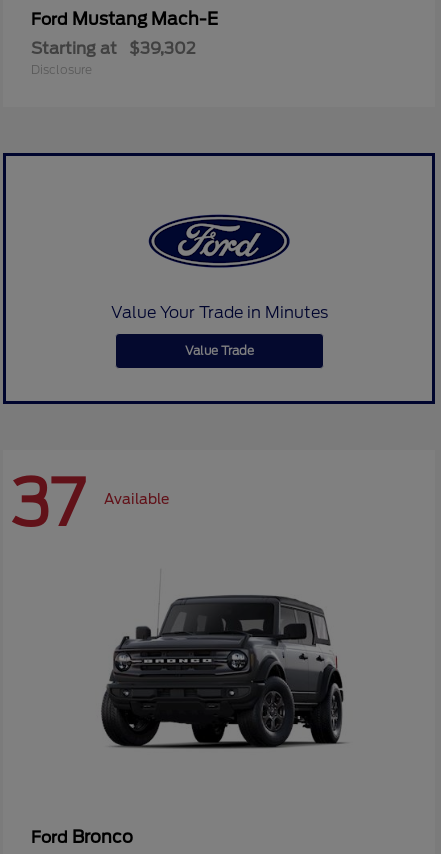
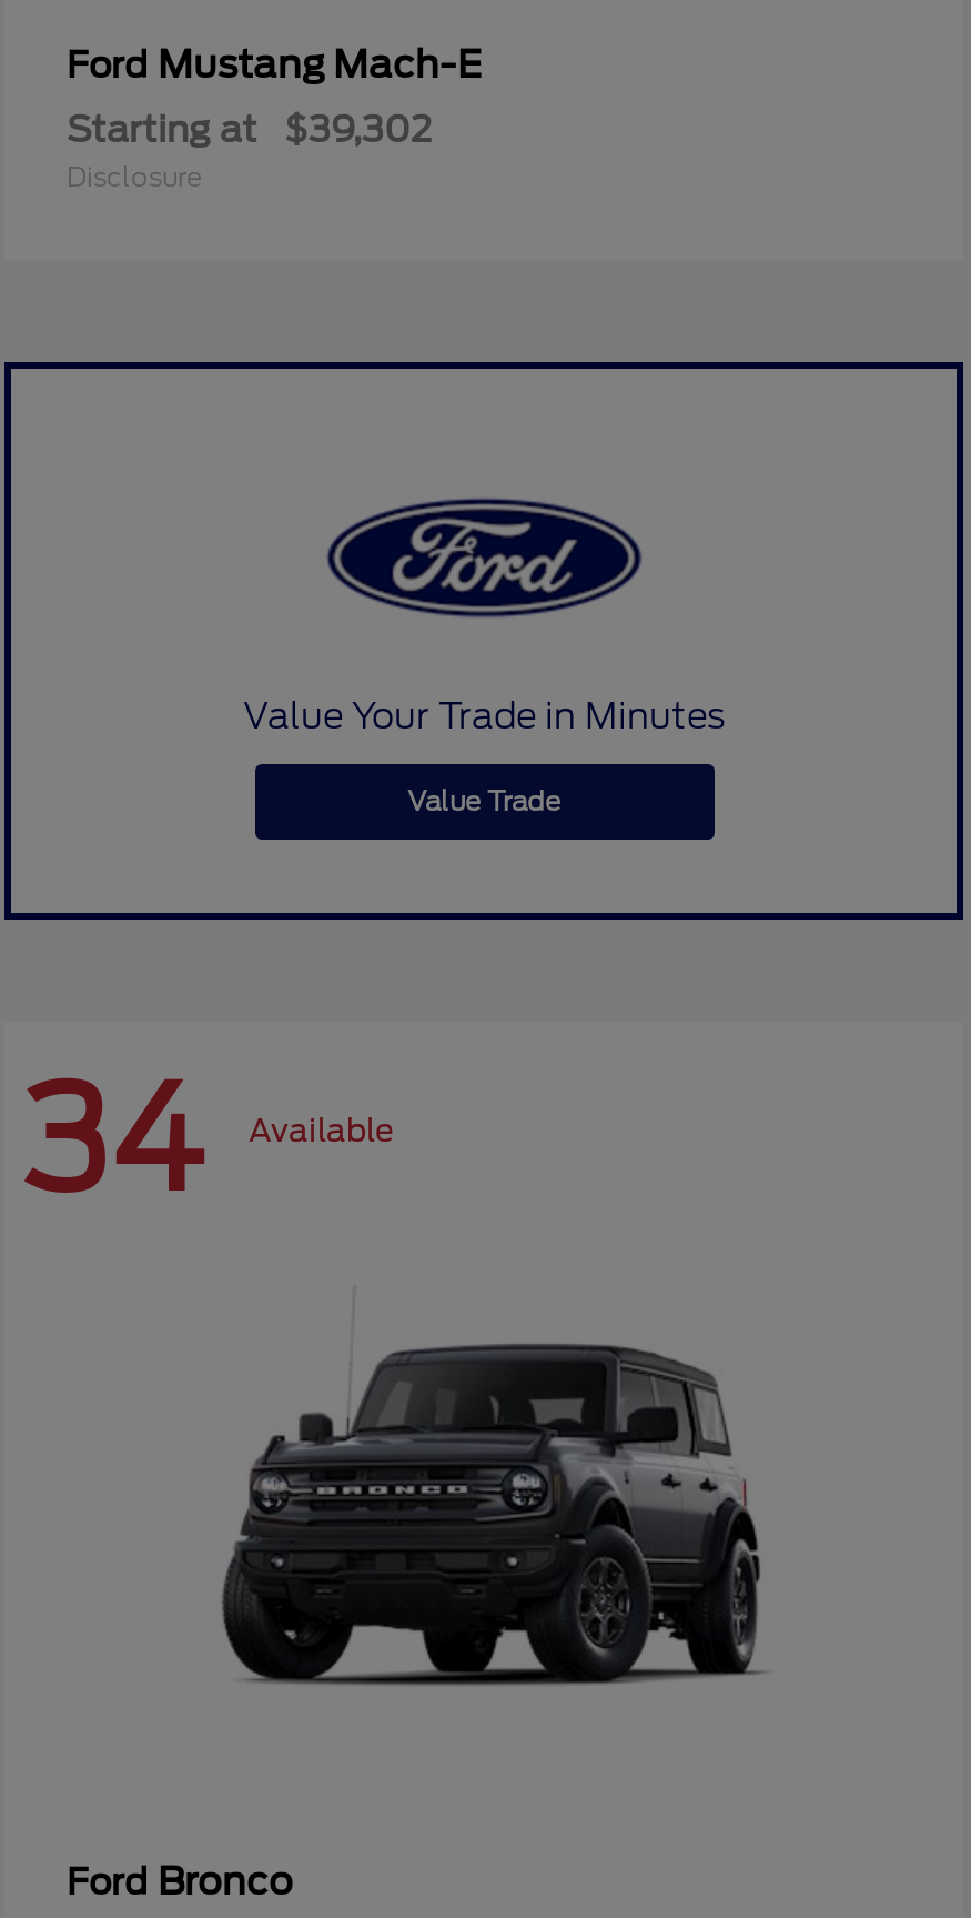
- 37 Available
+ 34 Available
